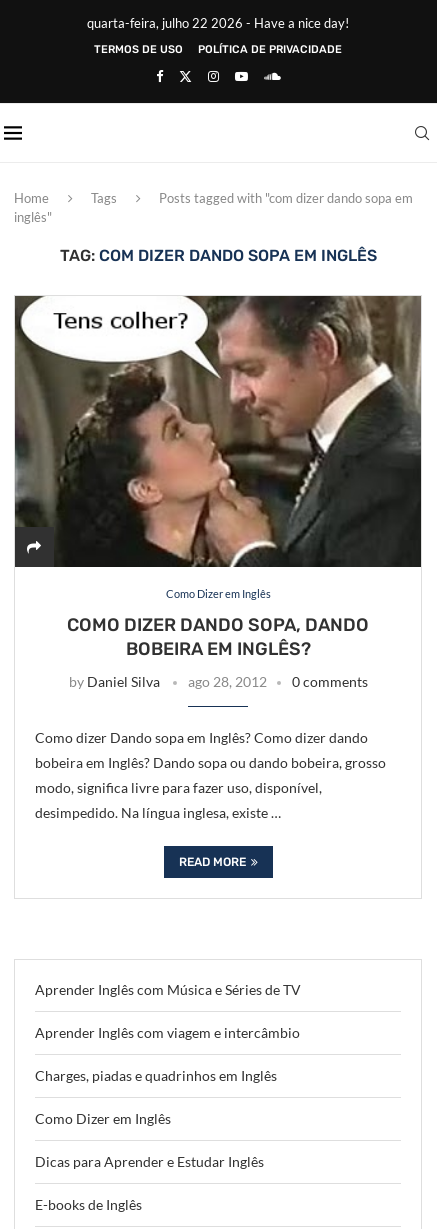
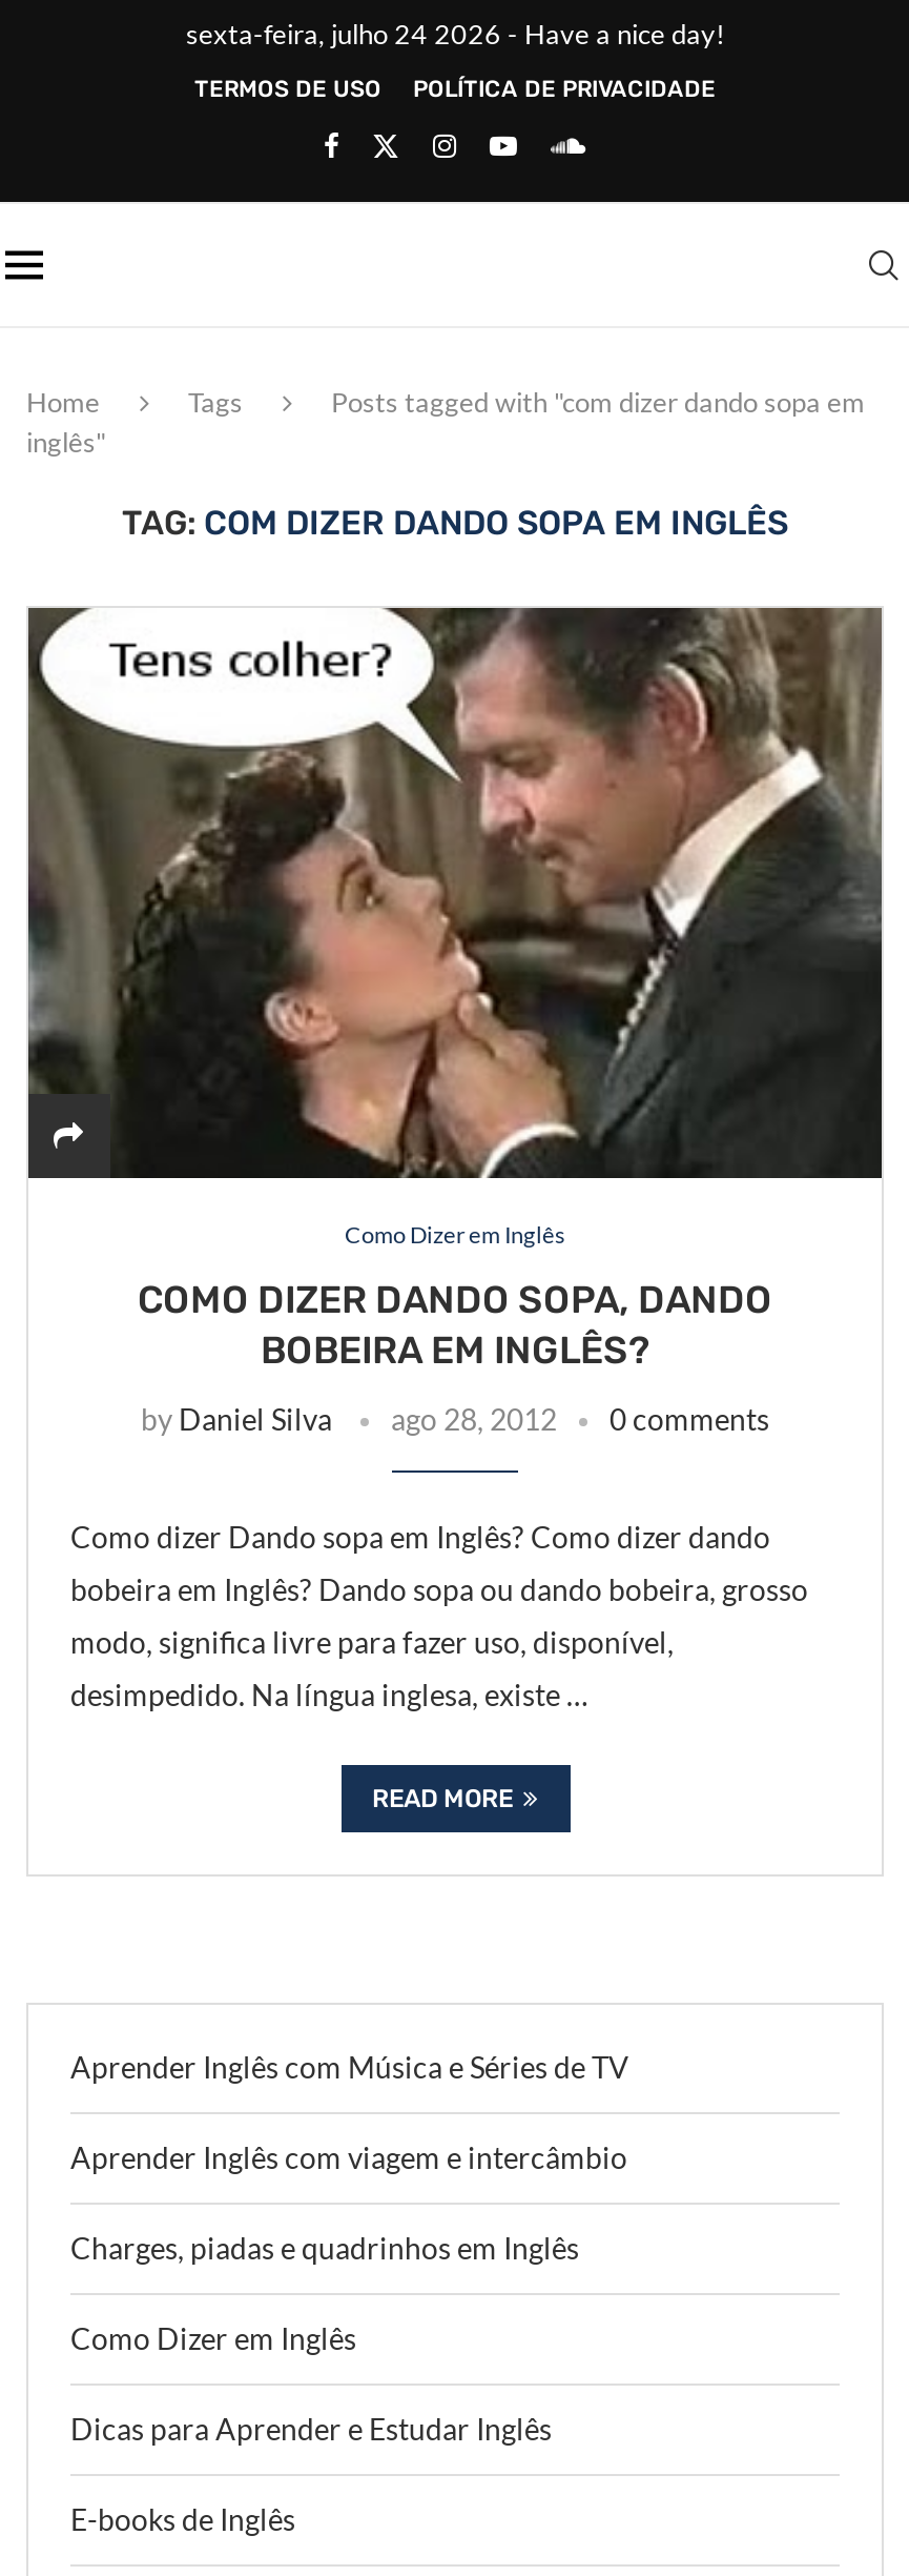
- quarta-feira, julho 22 2026 - Have a nice day!
+ sexta-feira, julho 24 2026 - Have a nice day!
